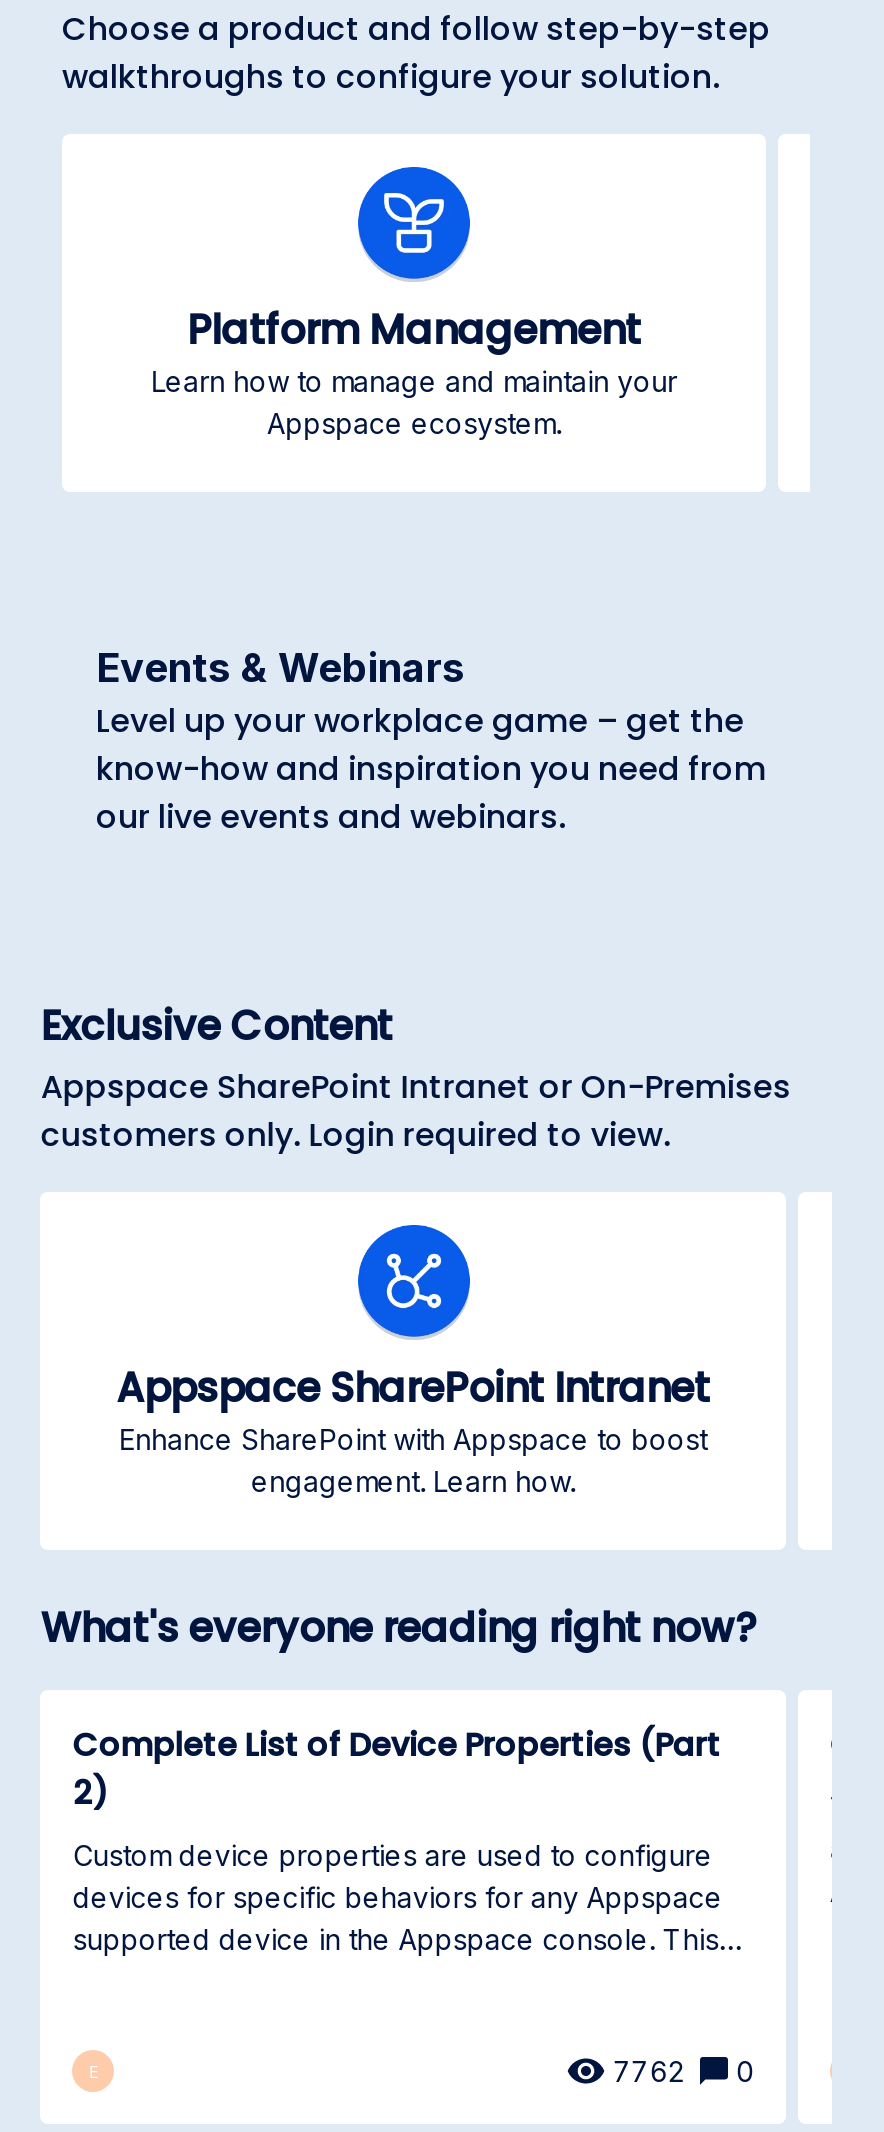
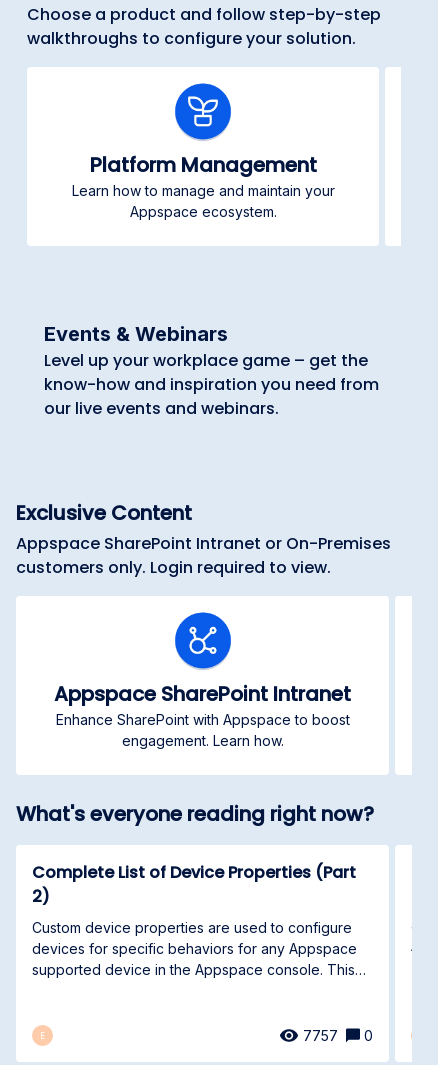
- 7762 0
+ 7757 0
